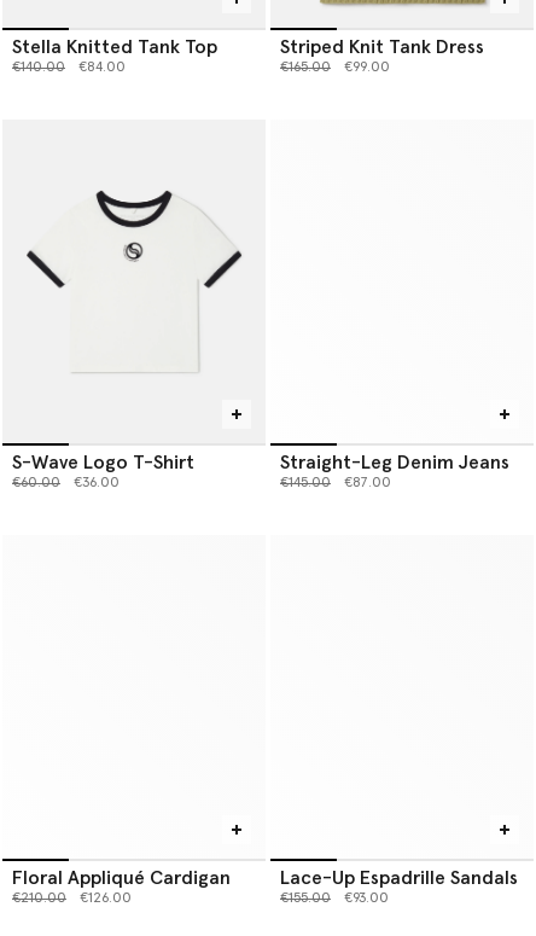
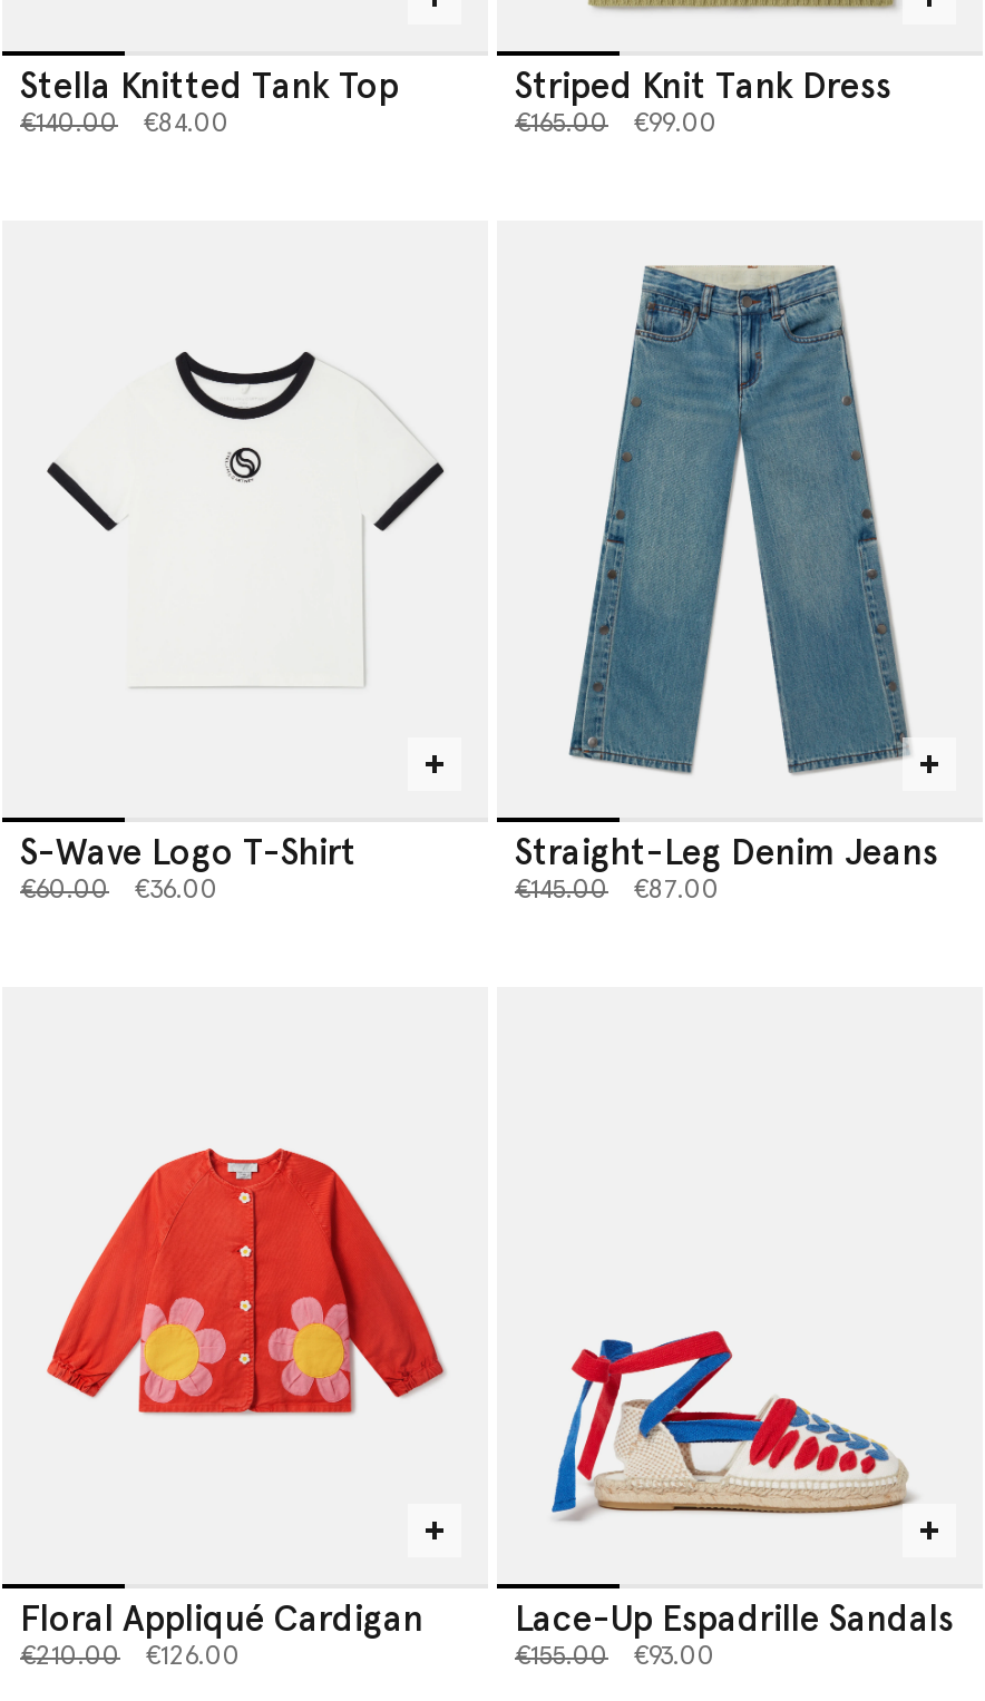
+ [image]

+ [image]

+ [image]
